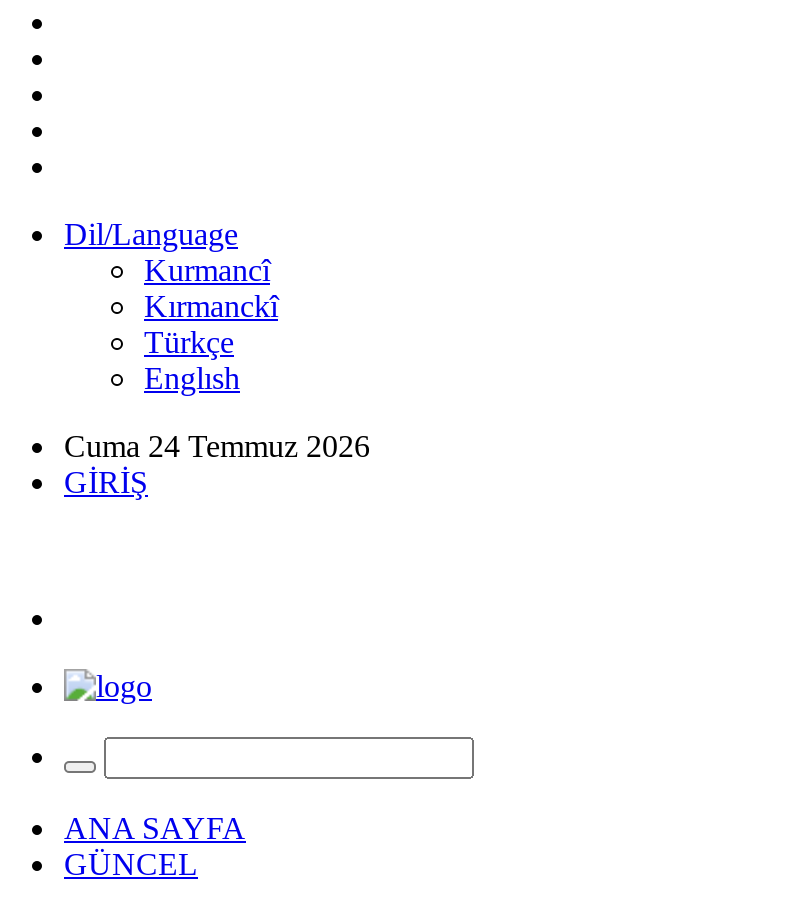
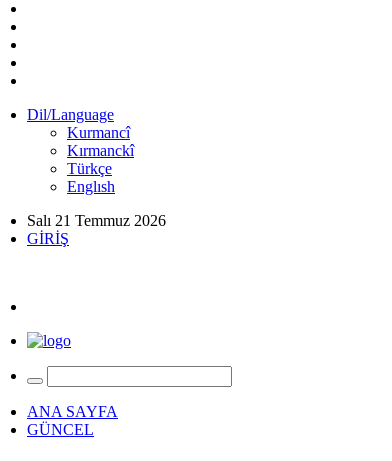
- Cuma 24 Temmuz 2026
+ Salı 21 Temmuz 2026
